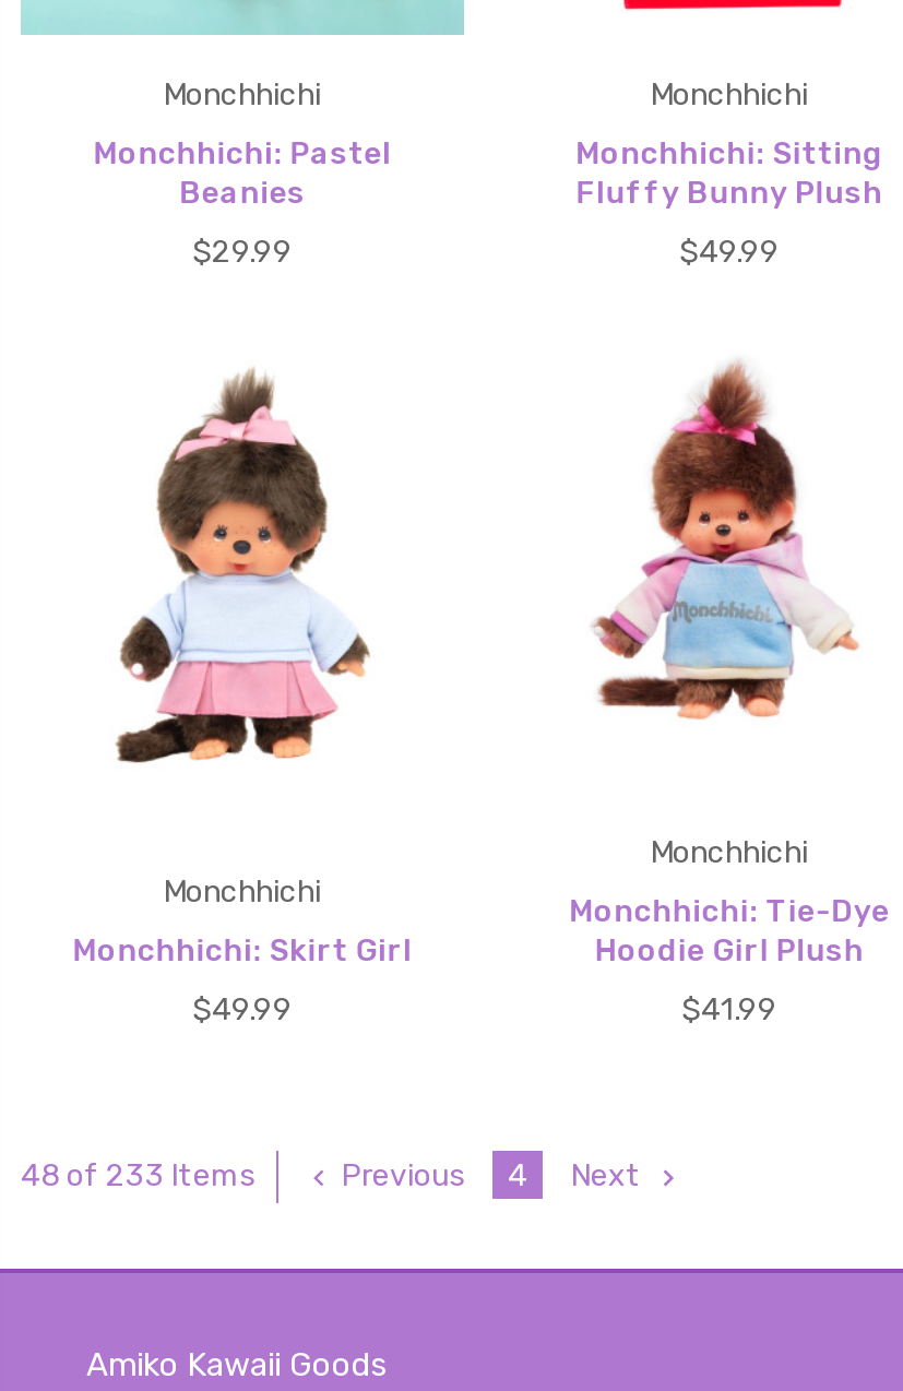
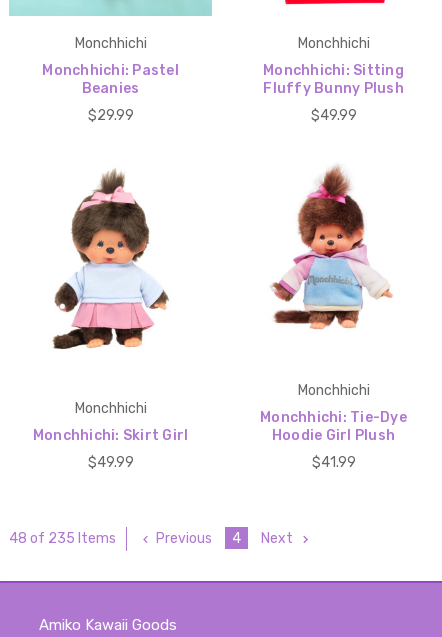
- 48 of 233 Items
+ 48 of 235 Items
